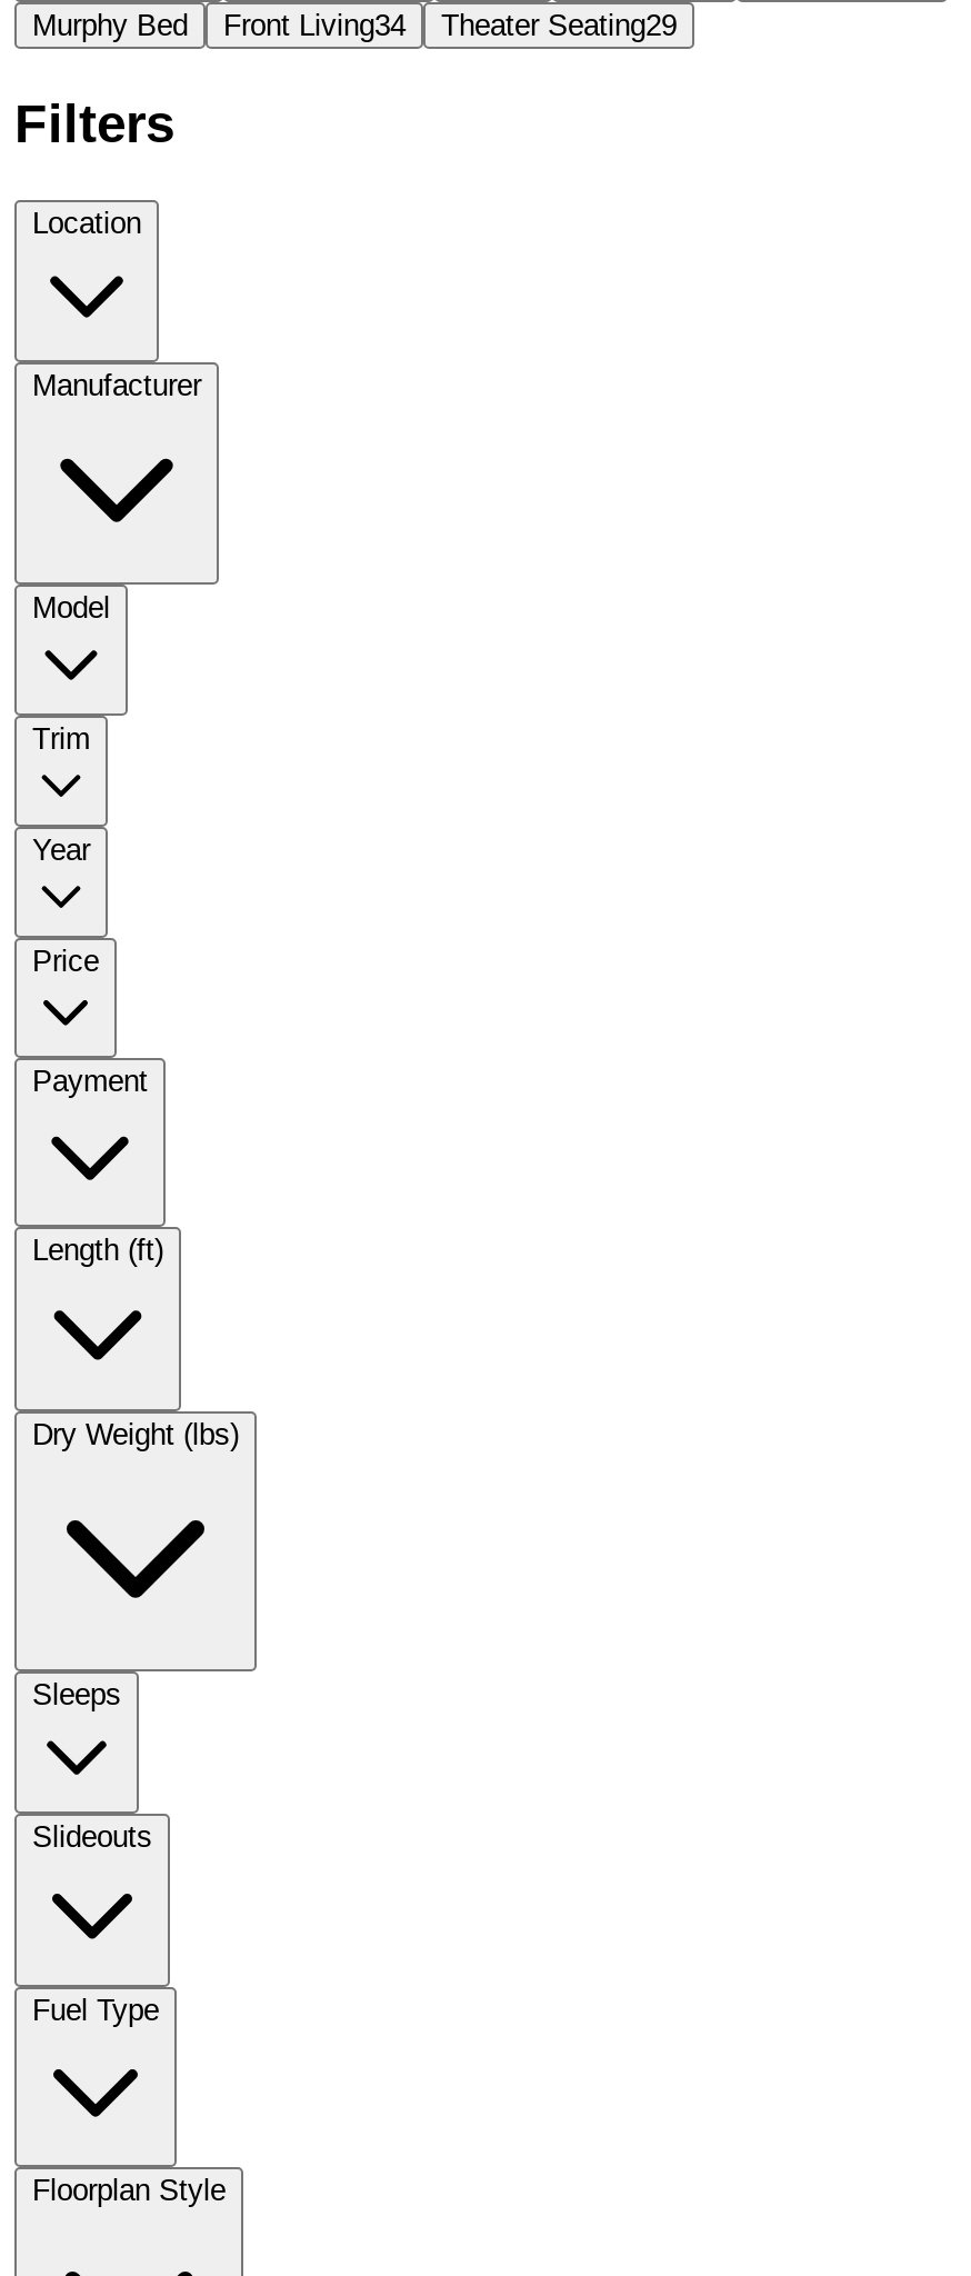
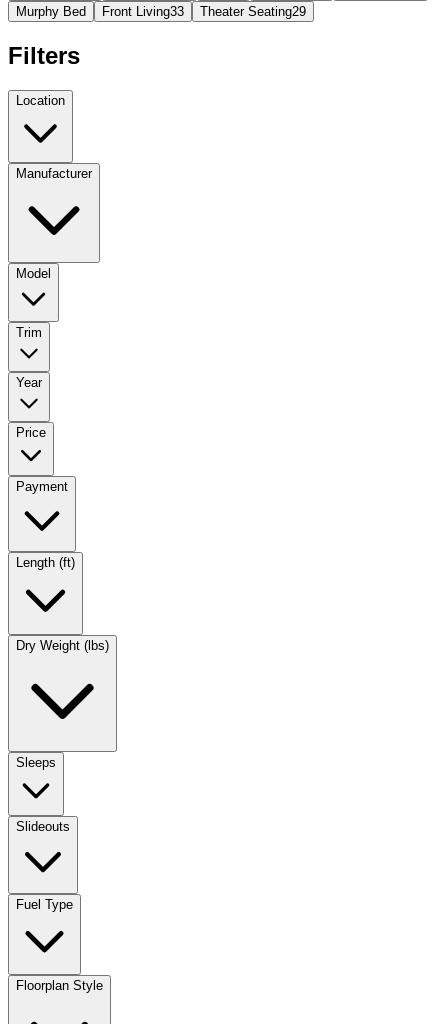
- Murphy Bed Front Living34 Theater Seating29
+ Murphy Bed Front Living33 Theater Seating29
